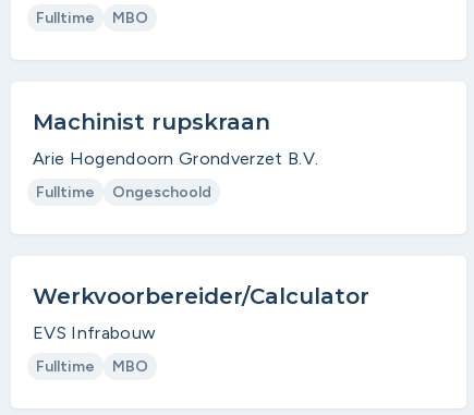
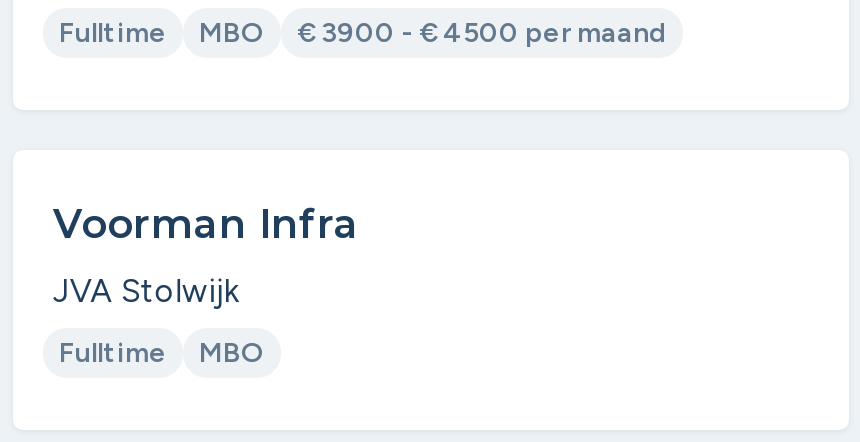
- Machinist rupskraan
- Arie Hogendoorn Grondverzet B.V.
- Fulltime
- Ongeschoold
+ € 3900 - € 4500 per maand

- Werkvoorbereider/Calculator
- EVS Infrabouw
+ Voorman Infra
+ JVA Stolwijk
